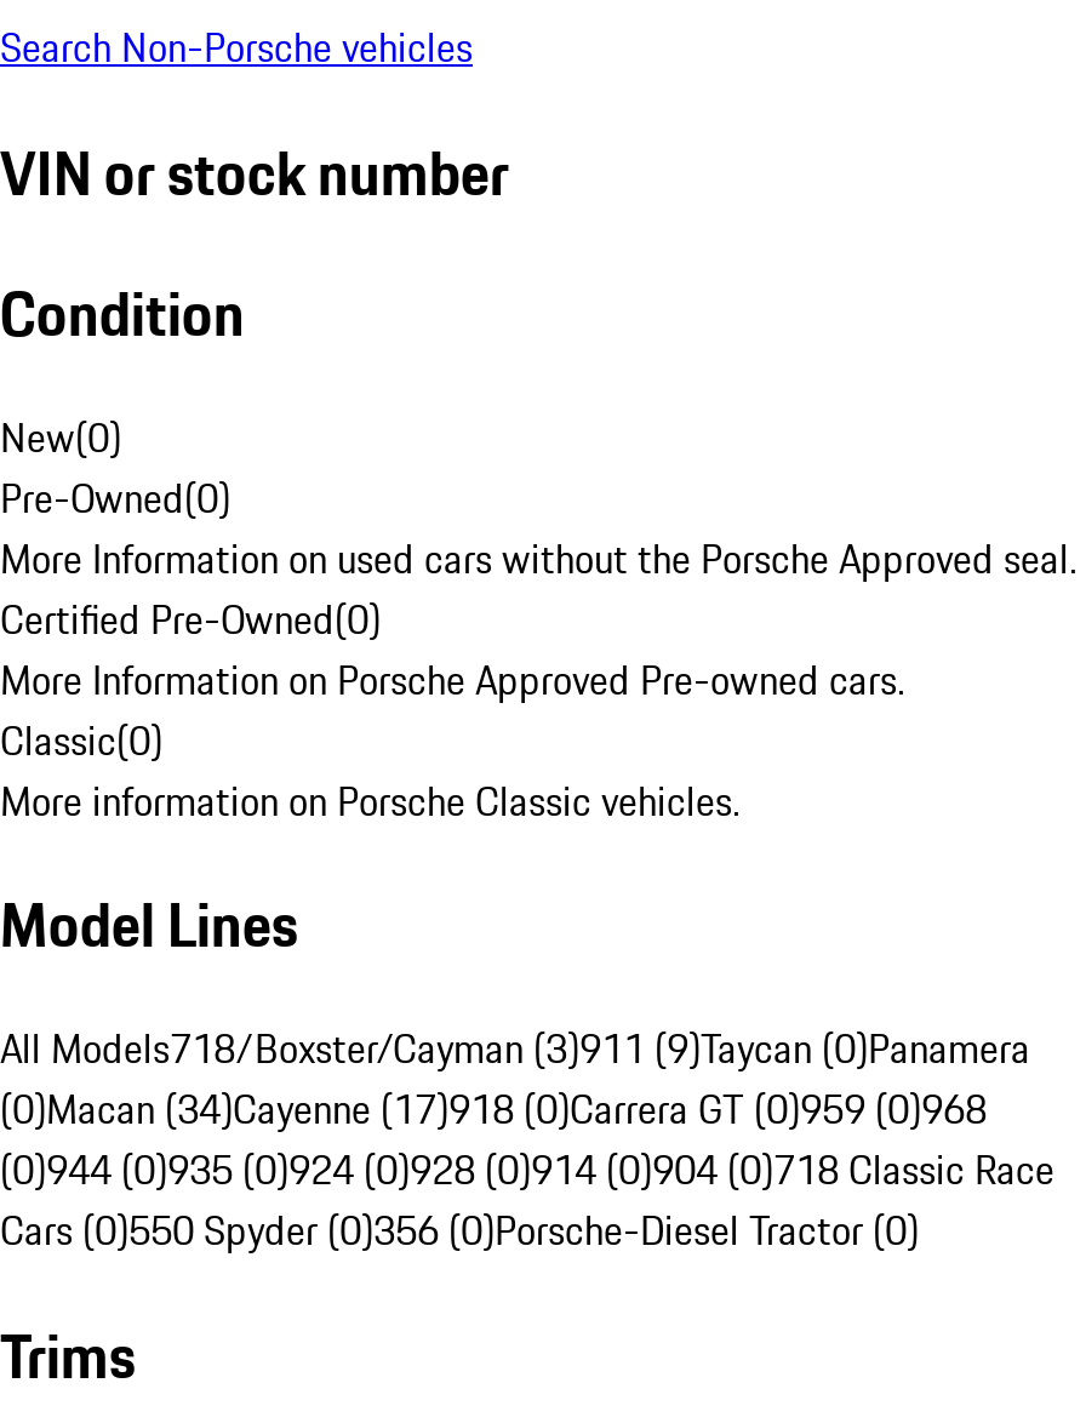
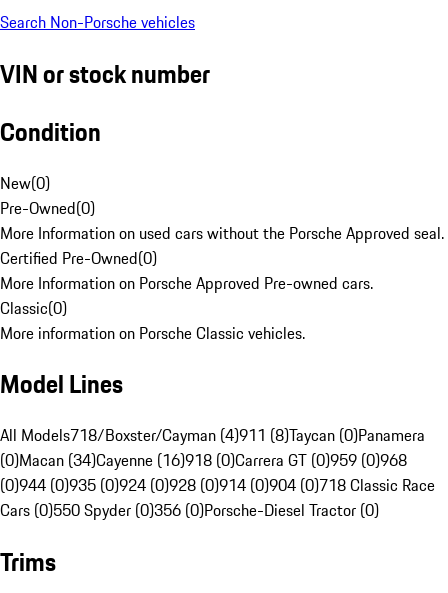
- All Models718/Boxster/Cayman (3)911 (9)Taycan (0)Panamera
+ All Models718/Boxster/Cayman (4)911 (8)Taycan (0)Panamera

- (0)Macan (34)Cayenne (17)918 (0)Carrera GT (0)959 (0)968
+ (0)Macan (34)Cayenne (16)918 (0)Carrera GT (0)959 (0)968
